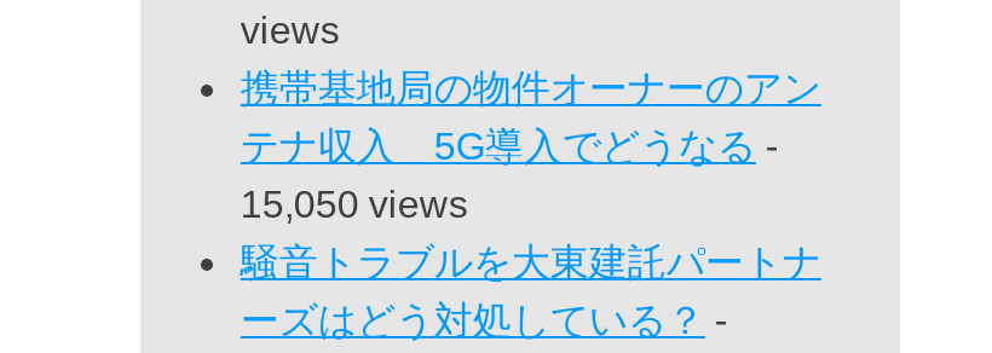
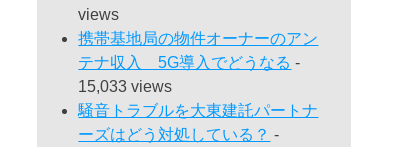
- 15,050 views
+ 15,033 views
